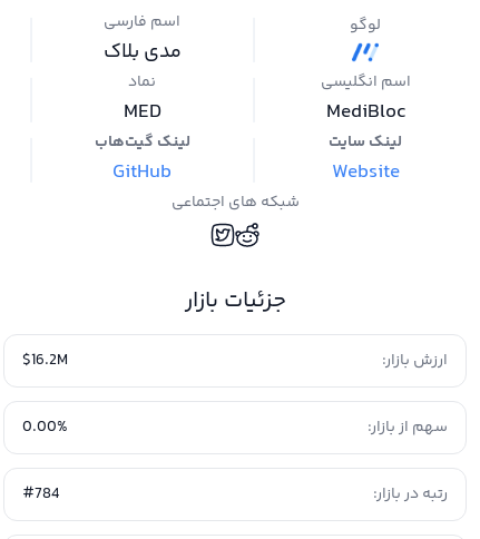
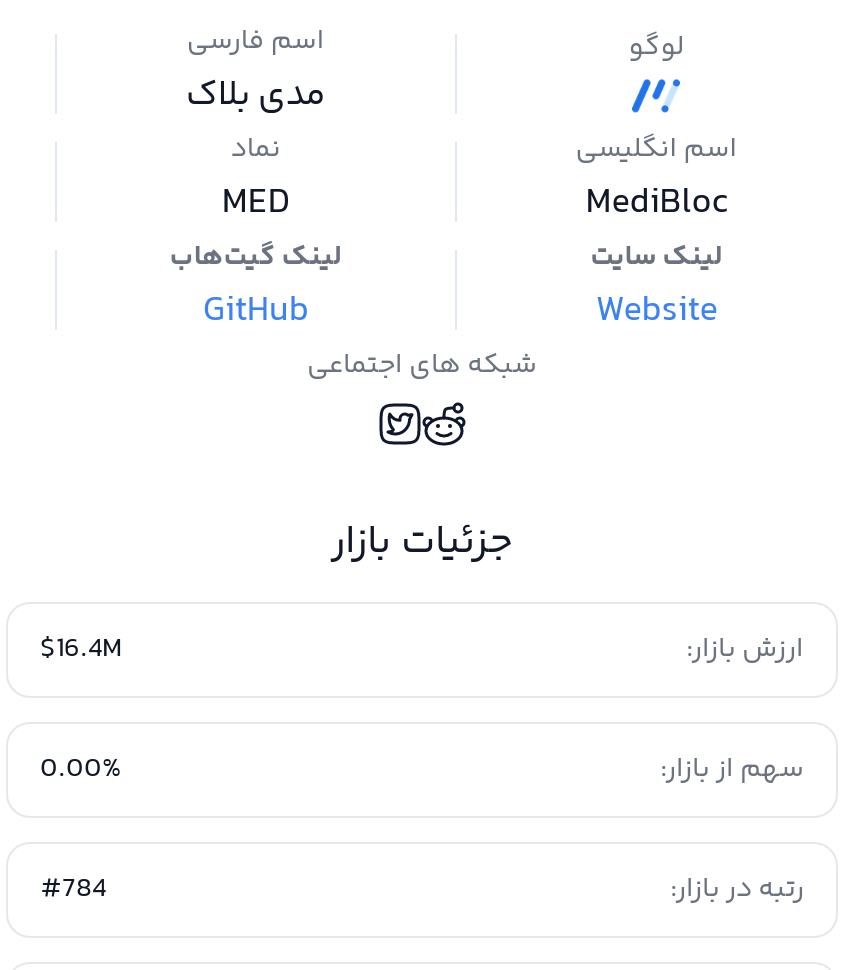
- $16.2M
+ $16.4M
